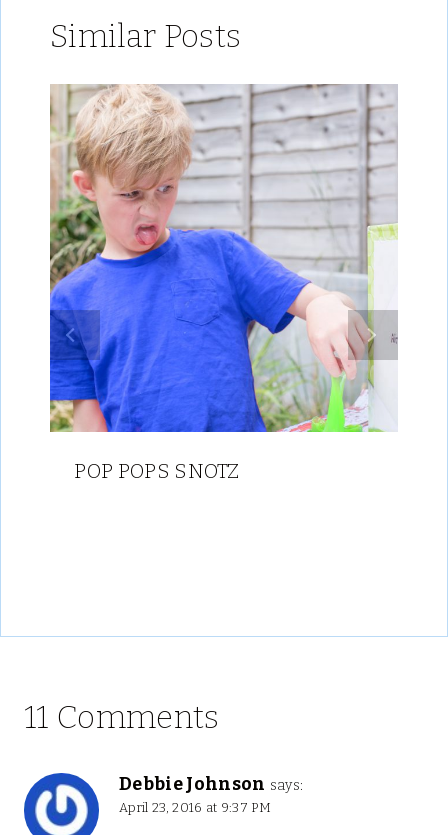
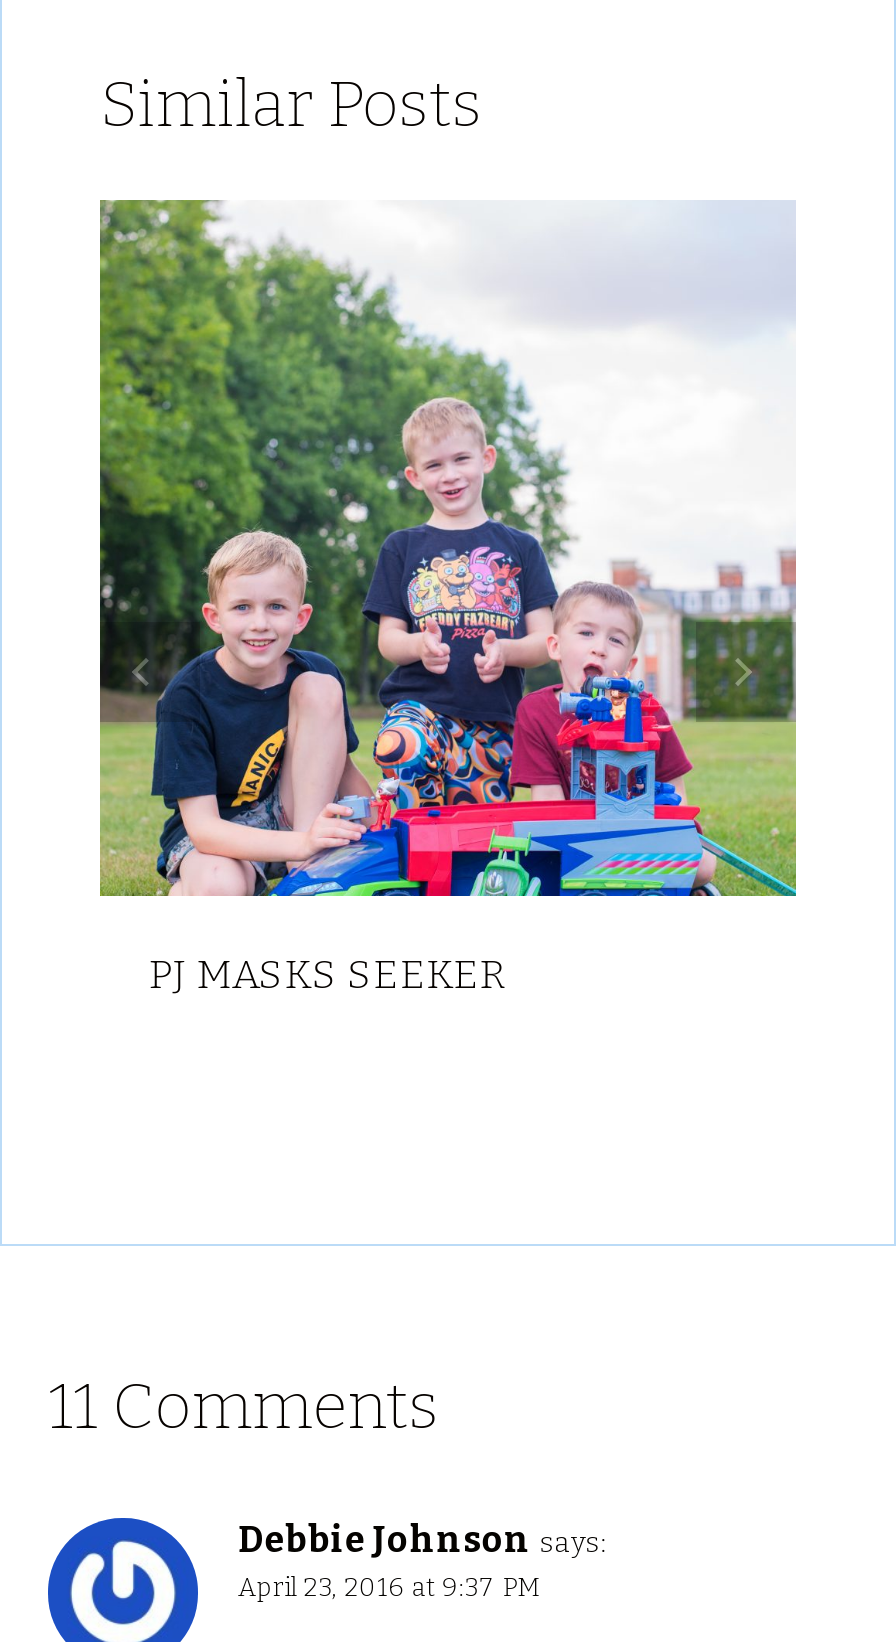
- [image]
- POP POPS SNOTZ
+ [image]
+ PJ MASKS SEEKER
